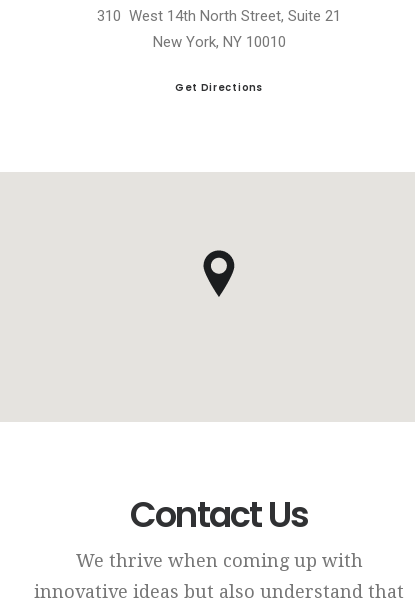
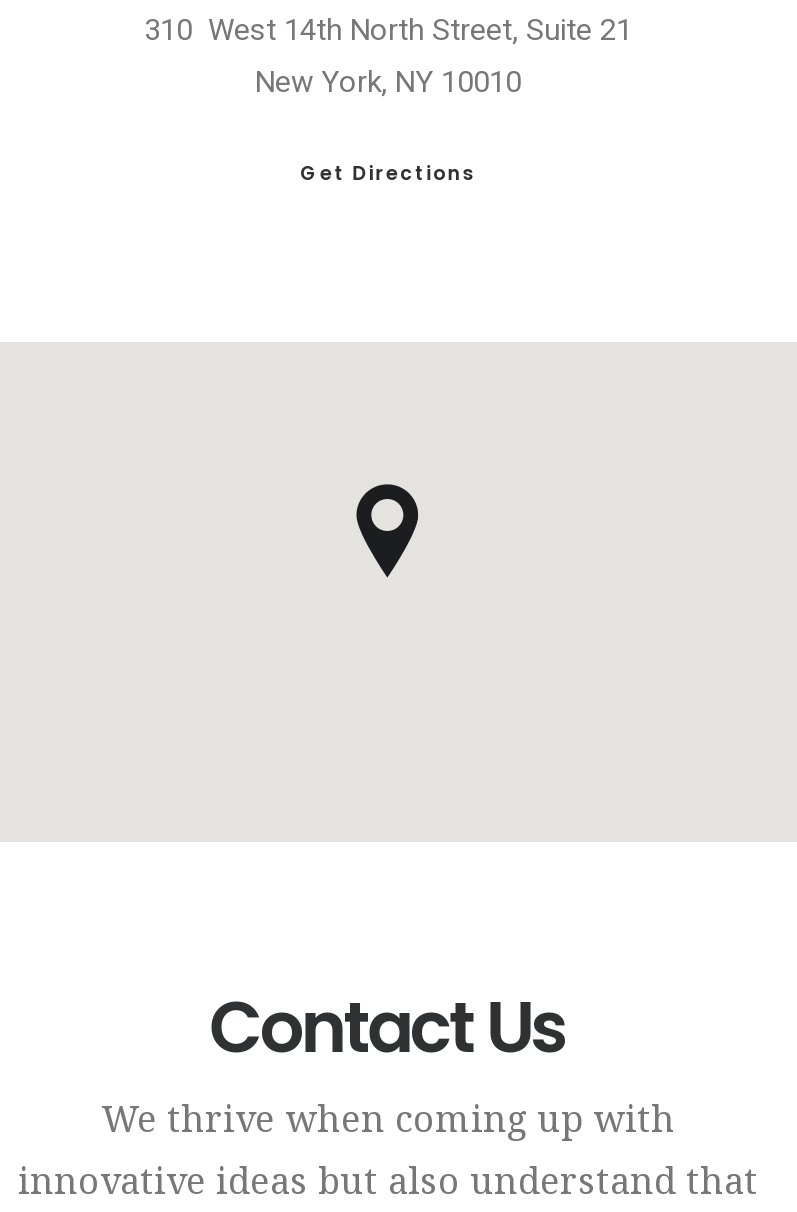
- [image]
+ [image]
